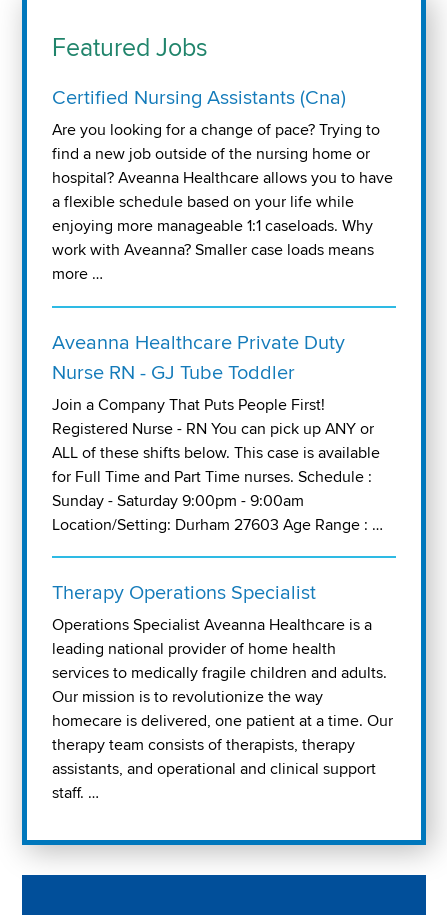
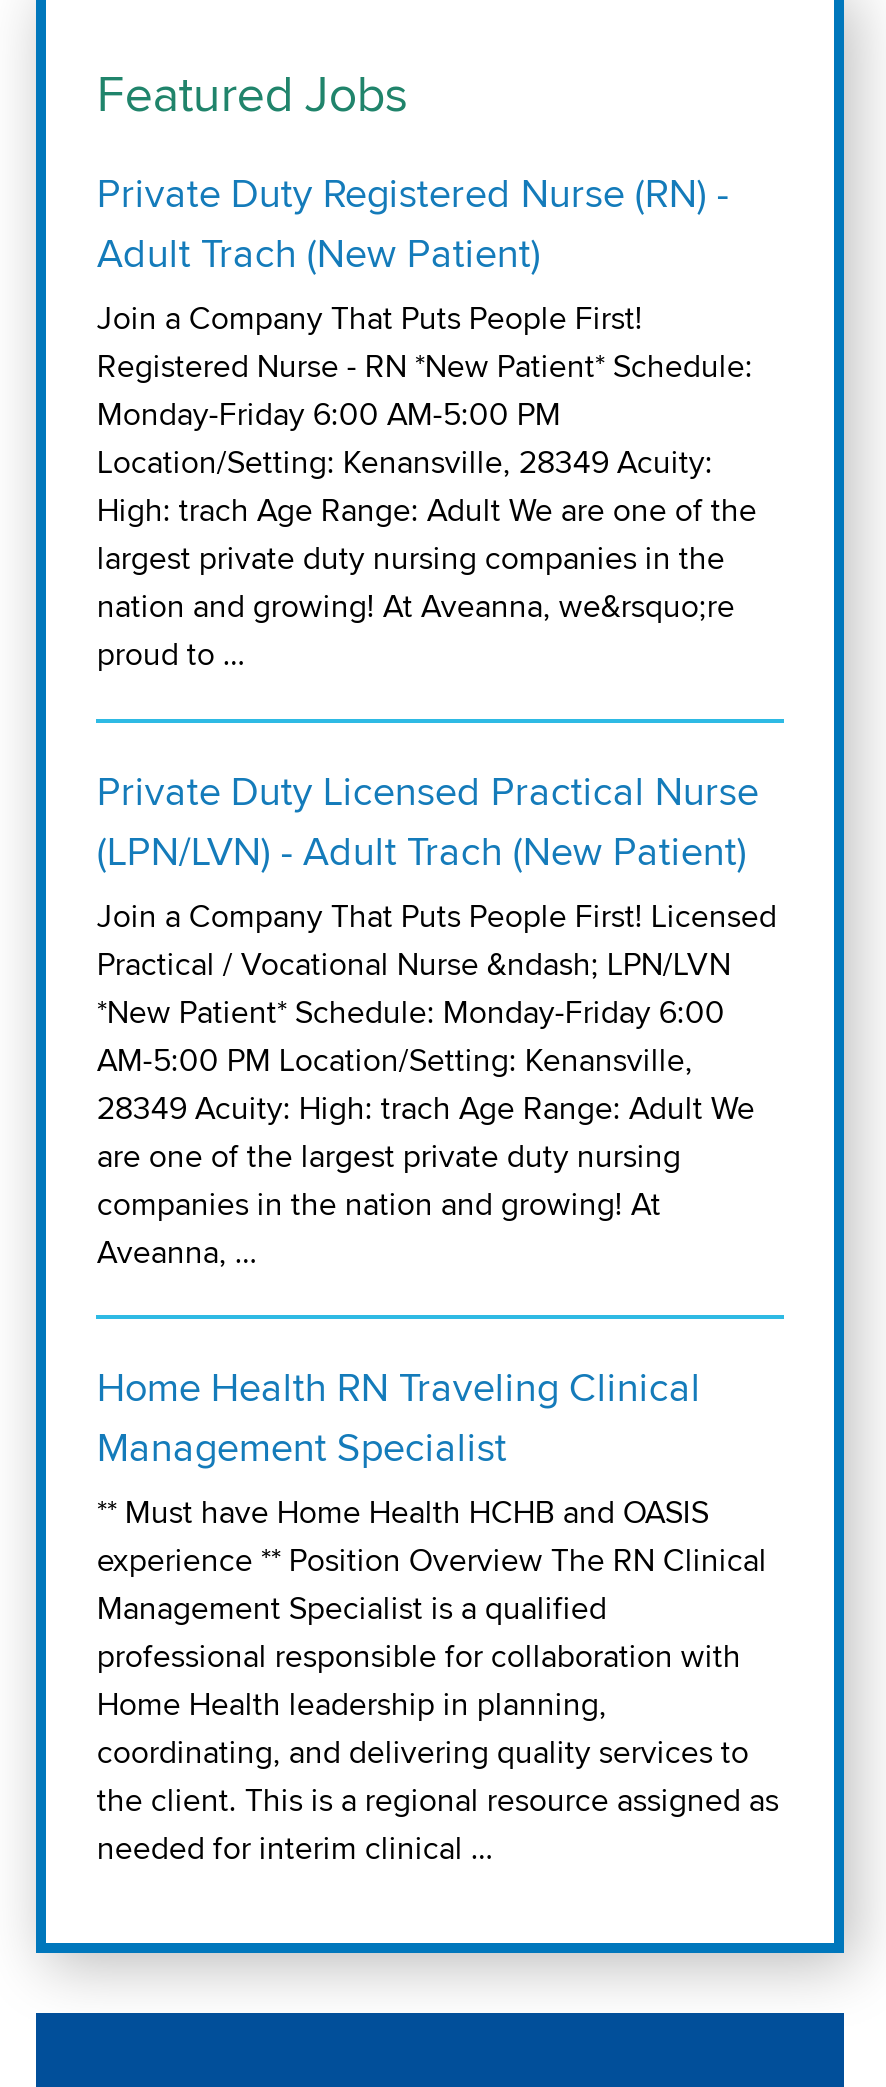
- Certified Nursing Assistants (Cna)
- Are you looking for a change of pace? Trying to
- find a new job outside of the nursing home or
- hospital? Aveanna Healthcare allows you to have
- a flexible schedule based on your life while
- enjoying more manageable 1:1 caseloads. Why
- work with Aveanna? Smaller case loads means
- more …
- Aveanna Healthcare Private Duty
- Nurse RN - GJ Tube Toddler
+ Private Duty Registered Nurse (RN) -
+ Adult Trach (New Patient)

moved up: Join a Company That Puts People First!

- Registered Nurse - RN You can pick up ANY or
- ALL of these shifts below. This case is available
- for Full Time and Part Time nurses. Schedule :
- Sunday - Saturday 9:00pm - 9:00am
- Location/Setting: Durham 27603 Age Range : …
- Therapy Operations Specialist
- Operations Specialist Aveanna Healthcare is a
- leading national provider of home health
- services to medically fragile children and adults.
- Our mission is to revolutionize the way
- homecare is delivered, one patient at a time. Our
- therapy team consists of therapists, therapy
- assistants, and operational and clinical support
- staff. …
+ Registered Nurse - RN *New Patient* Schedule:
+ Monday-Friday 6:00 AM-5:00 PM
+ Location/Setting: Kenansville, 28349 Acuity:
+ High: trach Age Range: Adult We are one of the
+ largest private duty nursing companies in the
+ nation and growing! At Aveanna, we&rsquo;re
+ proud to …
+ Private Duty Licensed Practical Nurse
+ (LPN/LVN) - Adult Trach (New Patient)
+ Join a Company That Puts People First! Licensed
+ Practical / Vocational Nurse &ndash; LPN/LVN
+ *New Patient* Schedule: Monday-Friday 6:00
+ AM-5:00 PM Location/Setting: Kenansville,
+ 28349 Acuity: High: trach Age Range: Adult We
+ are one of the largest private duty nursing
+ companies in the nation and growing! At
+ Aveanna, …
+ Home Health RN Traveling Clinical
+ Management Specialist
+ ** Must have Home Health HCHB and OASIS
+ experience ** Position Overview The RN Clinical
+ Management Specialist is a qualified
+ professional responsible for collaboration with
+ Home Health leadership in planning,
+ coordinating, and delivering quality services to
+ the client. This is a regional resource assigned as
+ needed for interim clinical …
